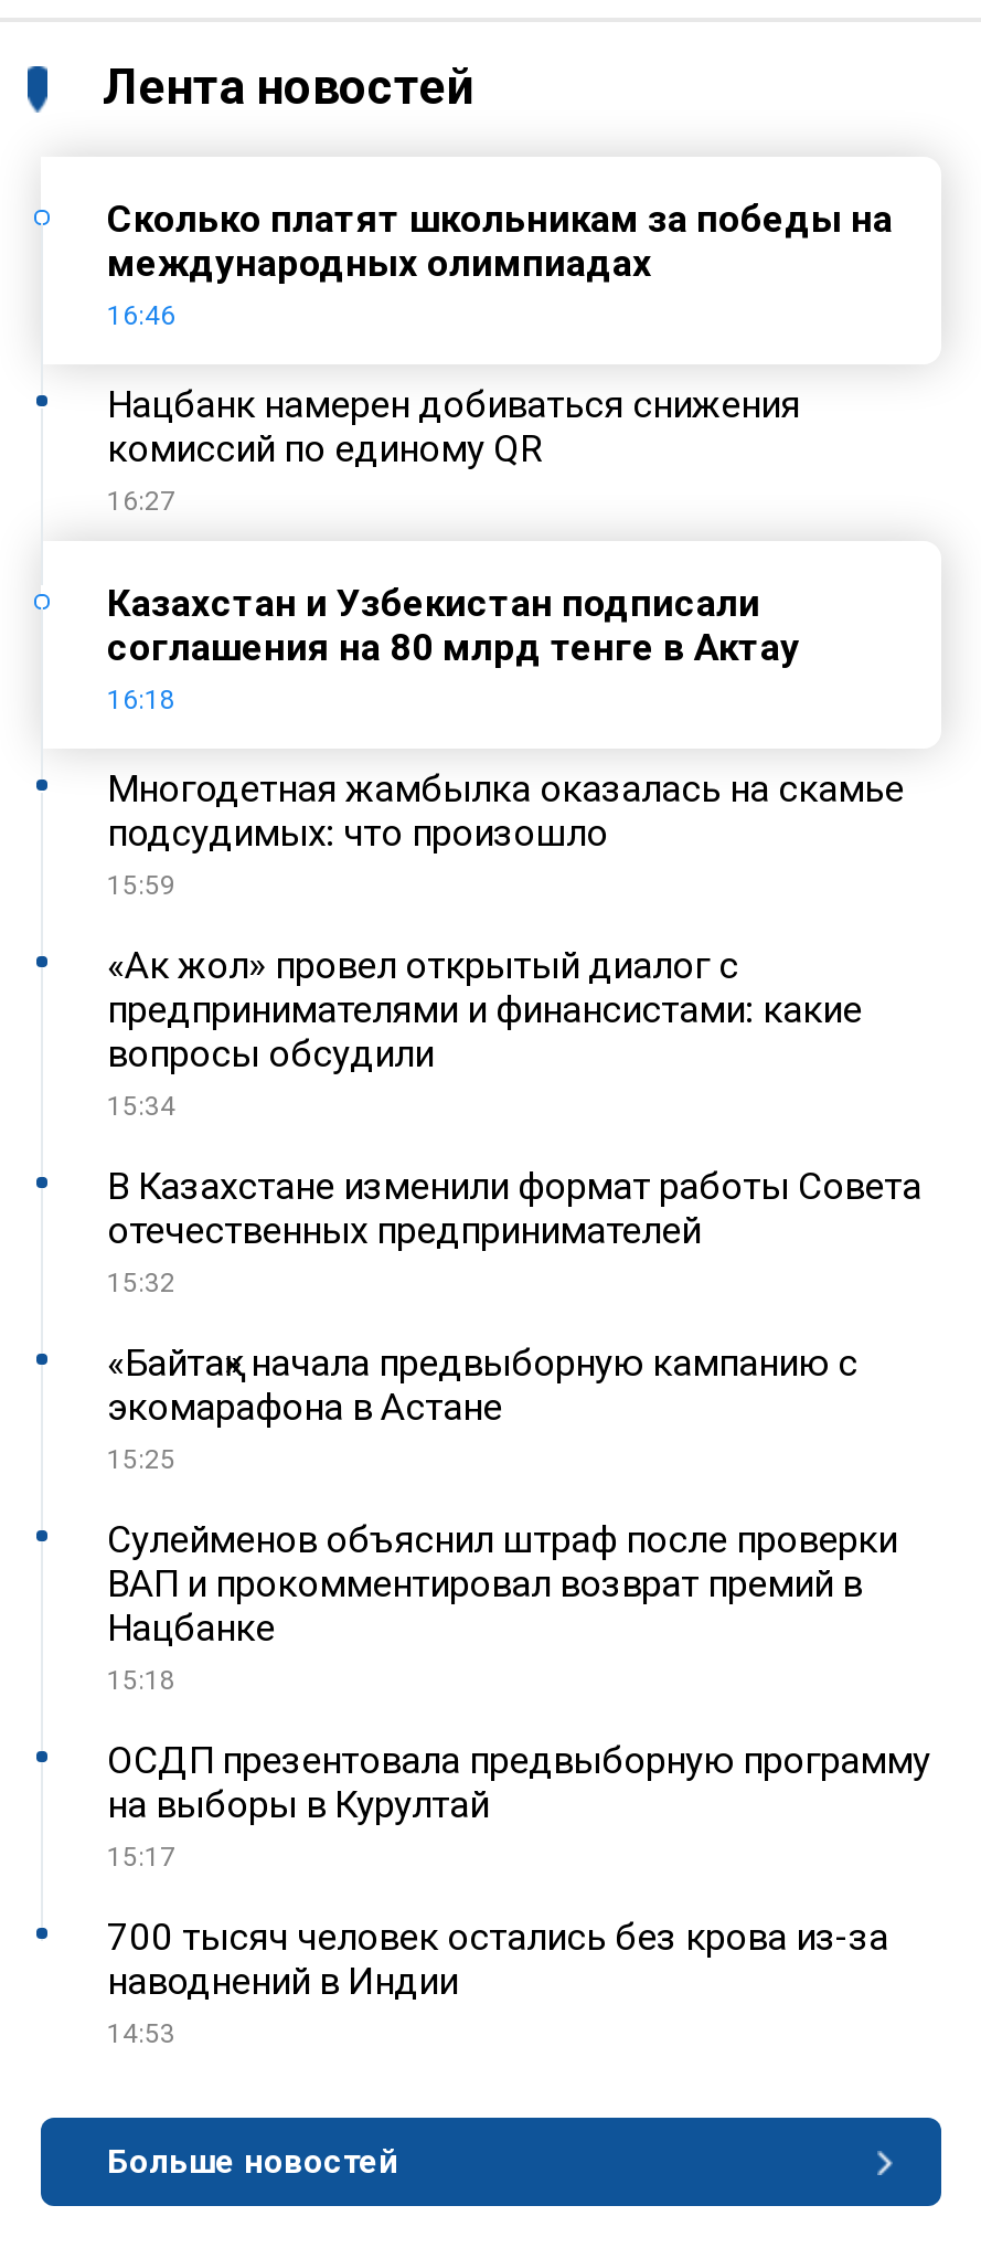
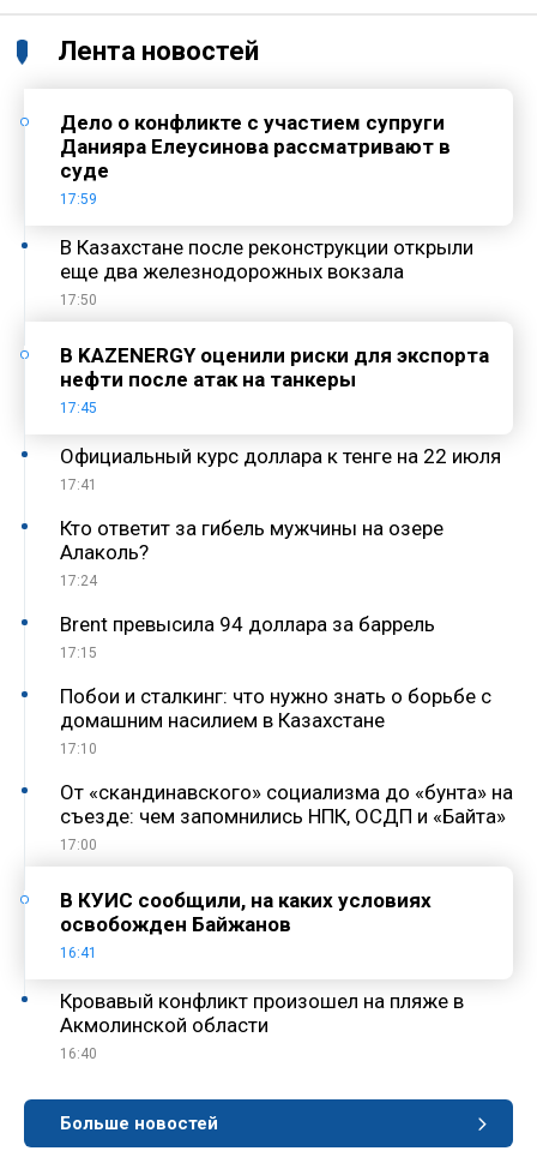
- Сколько платят школьникам за победы на
- международных олимпиадах
- 16:46
+ Дело о конфликте с участием супруги
+ Данияра Елеусинова рассматривают в
+ суде
+ 17:59

- Нацбанк намерен добиваться снижения
- комиссий по единому QR
- 16:27
+ В Казахстане после реконструкции открыли
+ еще два железнодорожных вокзала
+ 17:50

- Казахстан и Узбекистан подписали
- соглашения на 80 млрд тенге в Актау
- 16:18
+ В KAZENERGY оценили риски для экспорта
+ нефти после атак на танкеры
+ 17:45

- Многодетная жамбылка оказалась на скамье
- подсудимых: что произошло
- 15:59
+ Официальный курс доллара к тенге на 22 июля
+ 17:41

- «Ак жол» провел открытый диалог с
- предпринимателями и финансистами: какие
- вопросы обсудили
- 15:34
+ Кто ответит за гибель мужчины на озере
+ Алаколь?
+ 17:24

- В Казахстане изменили формат работы Совета
- отечественных предпринимателей
- 15:32
+ Brent превысила 94 доллара за баррель
+ 17:15

- «Байтақ» начала предвыборную кампанию с
- экомарафона в Астане
- 15:25
+ Побои и сталкинг: что нужно знать о борьбе с
+ домашним насилием в Казахстане
+ 17:10

- Сулейменов объяснил штраф после проверки
- ВАП и прокомментировал возврат премий в
- Нацбанке
- 15:18
+ От «скандинавского» социализма до «бунта» на
+ съезде: чем запомнились НПК, ОСДП и «Байтақ»
+ 17:00

- ОСДП презентовала предвыборную программу
- на выборы в Курултай
- 15:17
+ В КУИС сообщили, на каких условиях
+ освобожден Байжанов
+ 16:41

- 700 тысяч человек остались без крова из-за
- наводнений в Индии
- 14:53
+ Кровавый конфликт произошел на пляже в
+ Акмолинской области
+ 16:40
